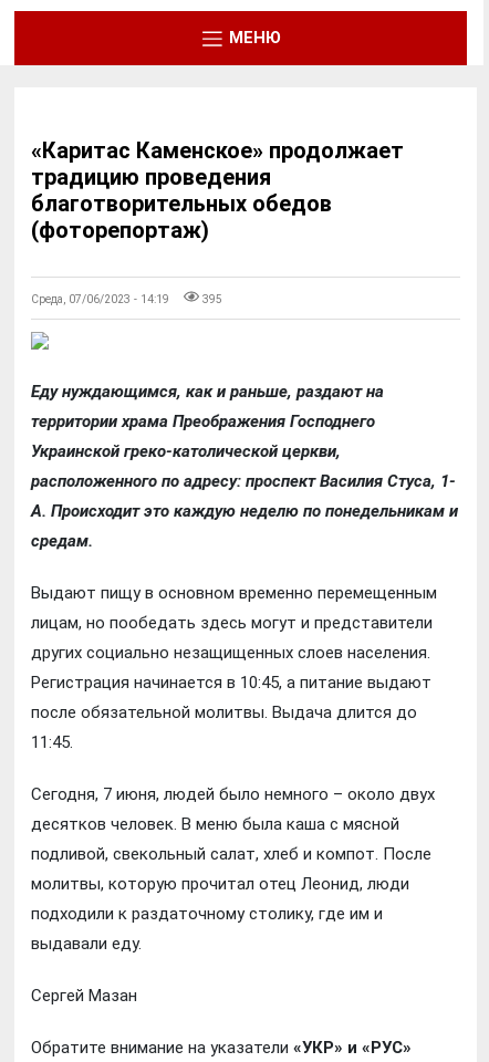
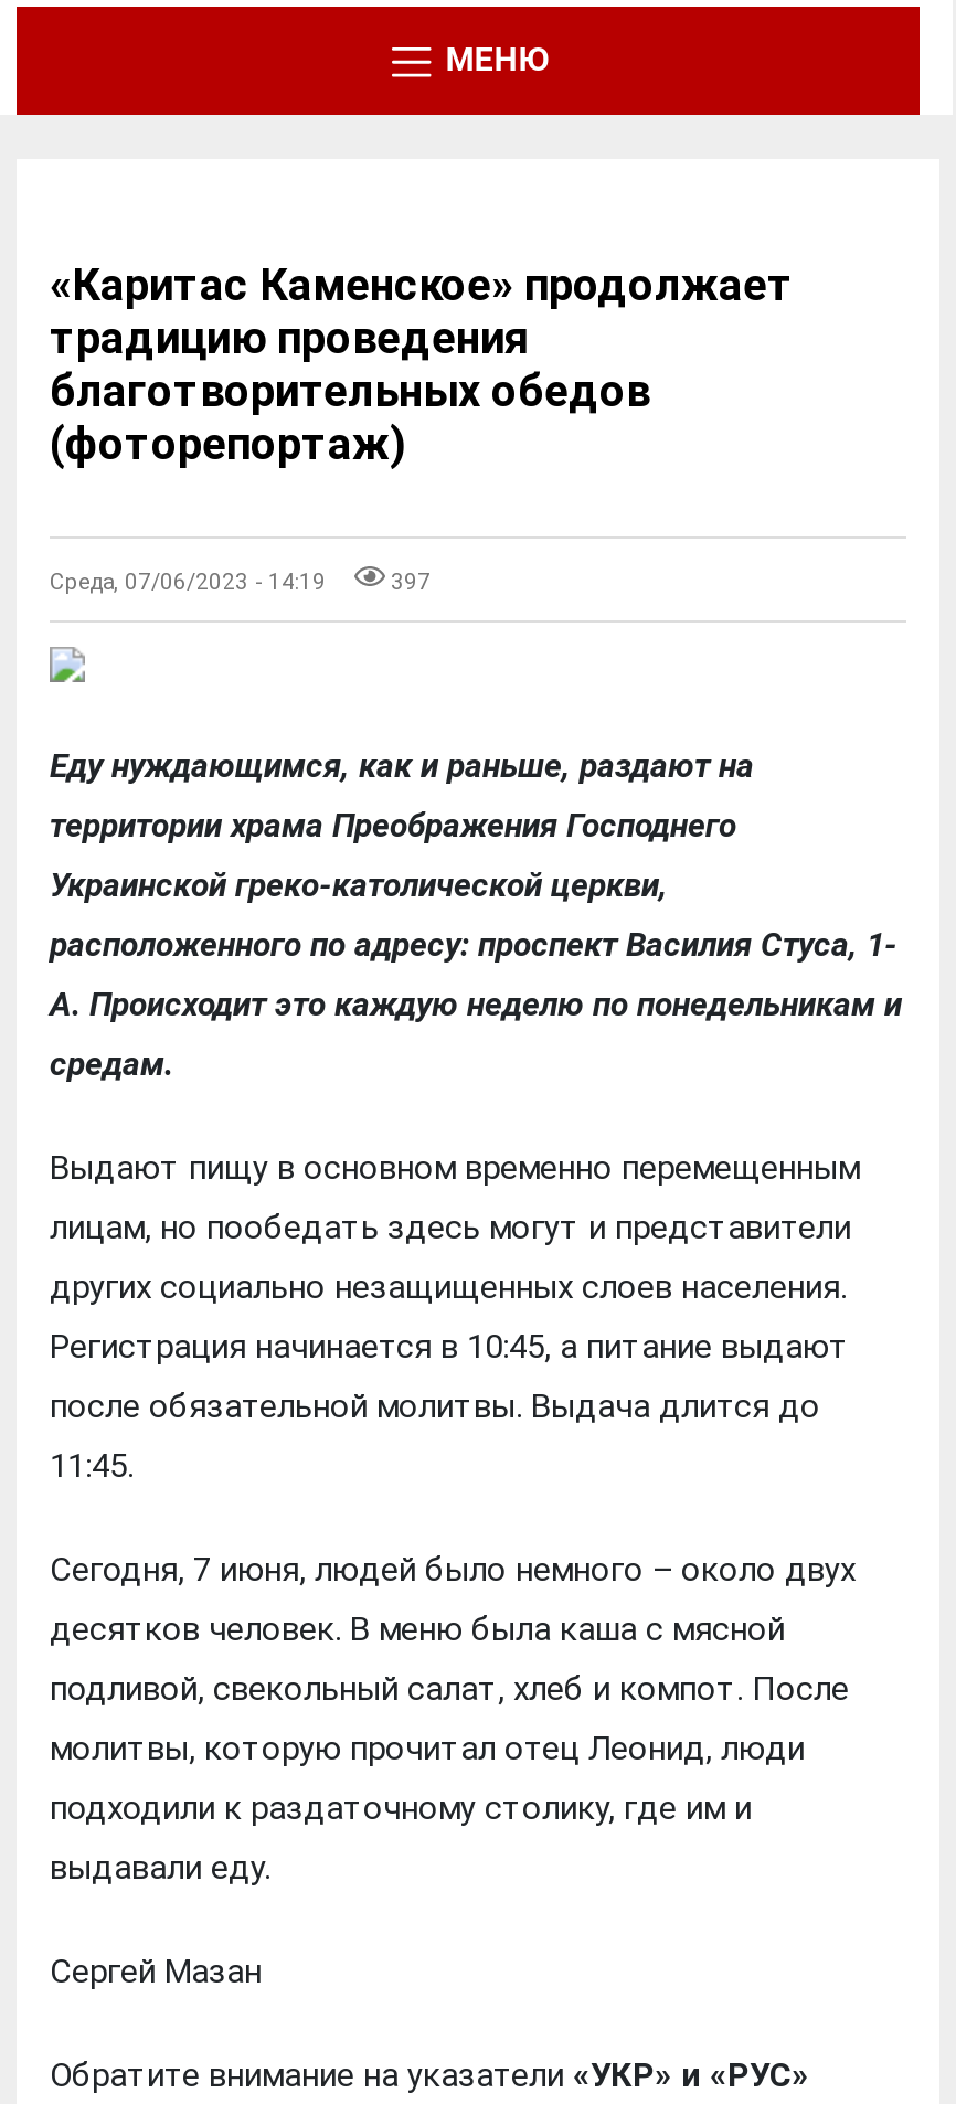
- 395
+ 397
